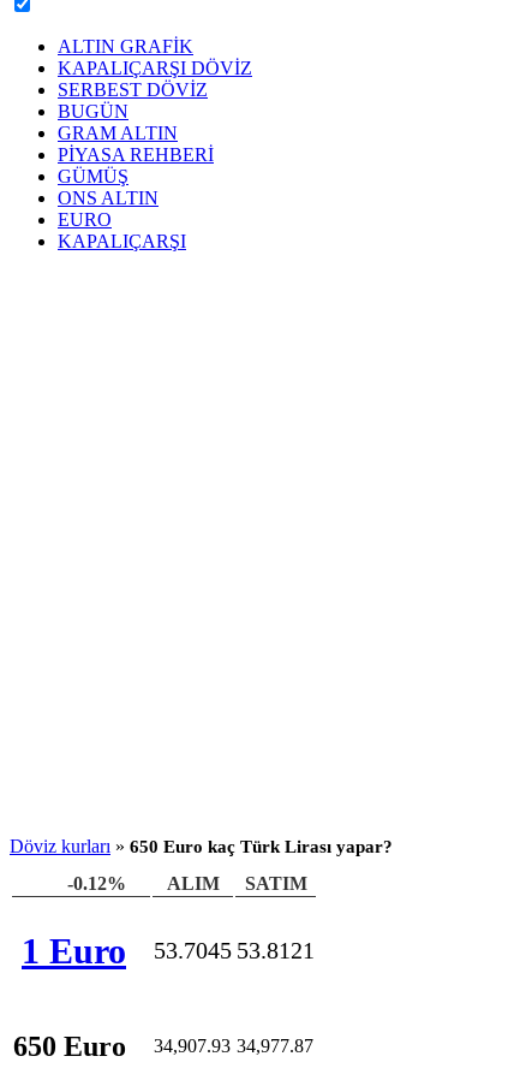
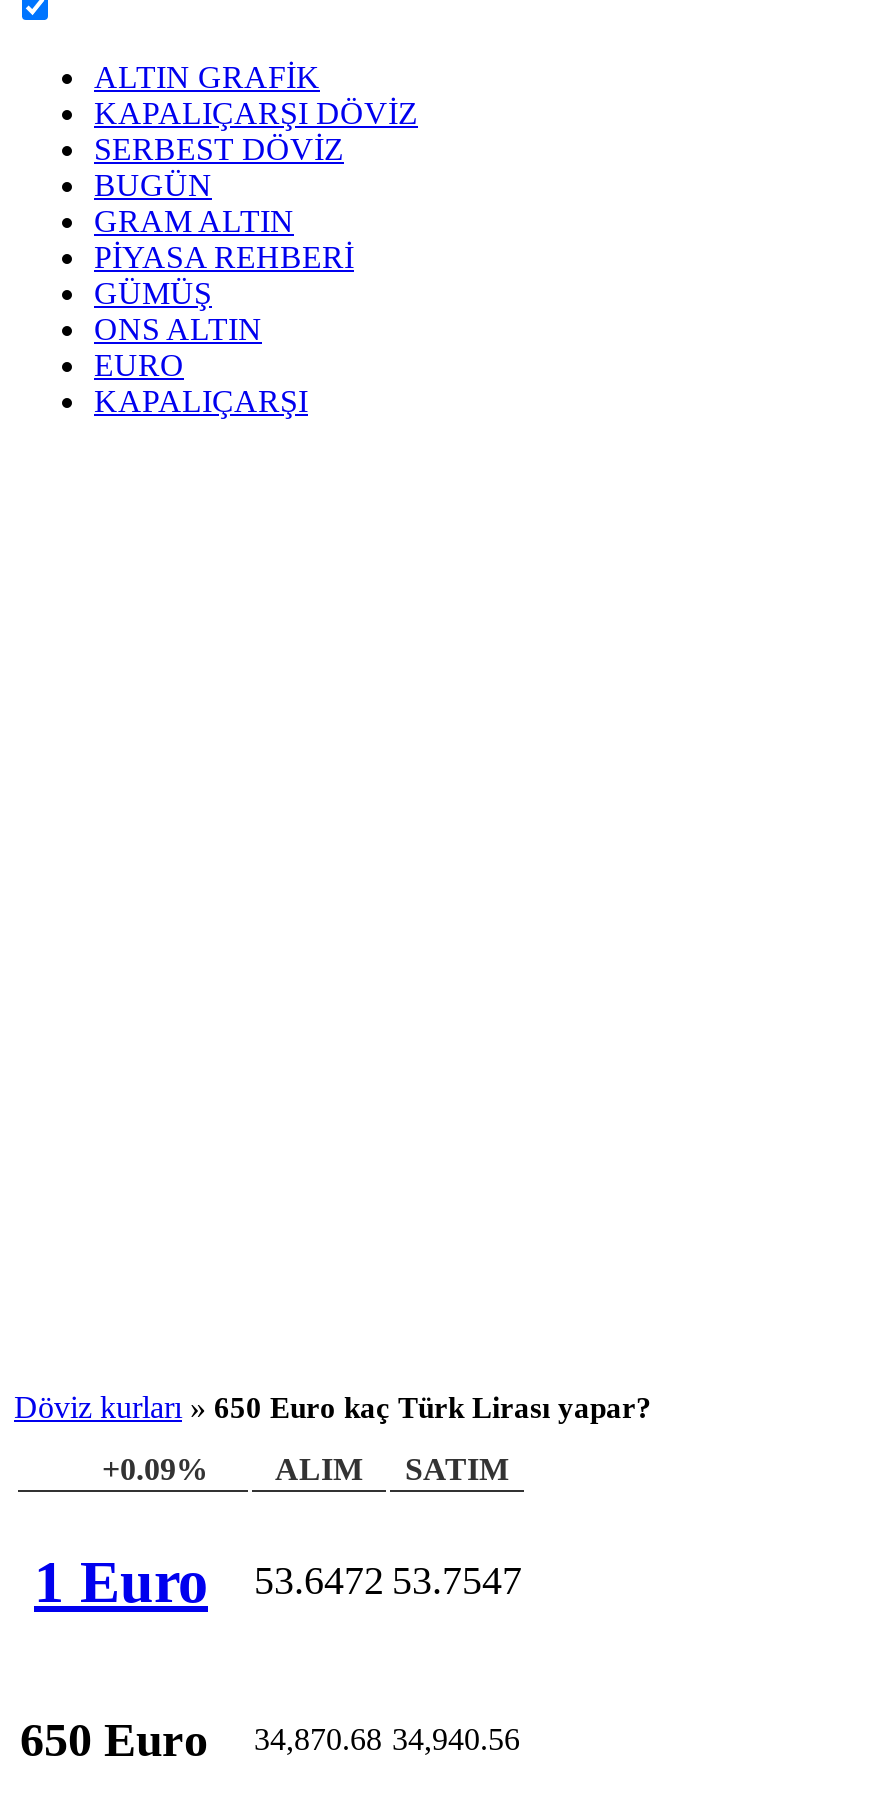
- -0.12% ALIM SATIM
+ +0.09% ALIM SATIM

- 1 Euro 53.7045 53.8121
+ 1 Euro 53.6472 53.7547

- 650 Euro 34,907.93 34,977.87
+ 650 Euro 34,870.68 34,940.56
